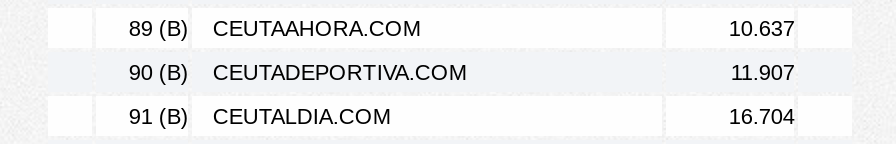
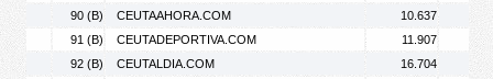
- 89 (B) CEUTAAHORA.COM
+ 90 (B) CEUTAAHORA.COM

- 90 (B) CEUTADEPORTIVA.COM
+ 91 (B) CEUTADEPORTIVA.COM

- 91 (B) CEUTALDIA.COM
+ 92 (B) CEUTALDIA.COM
